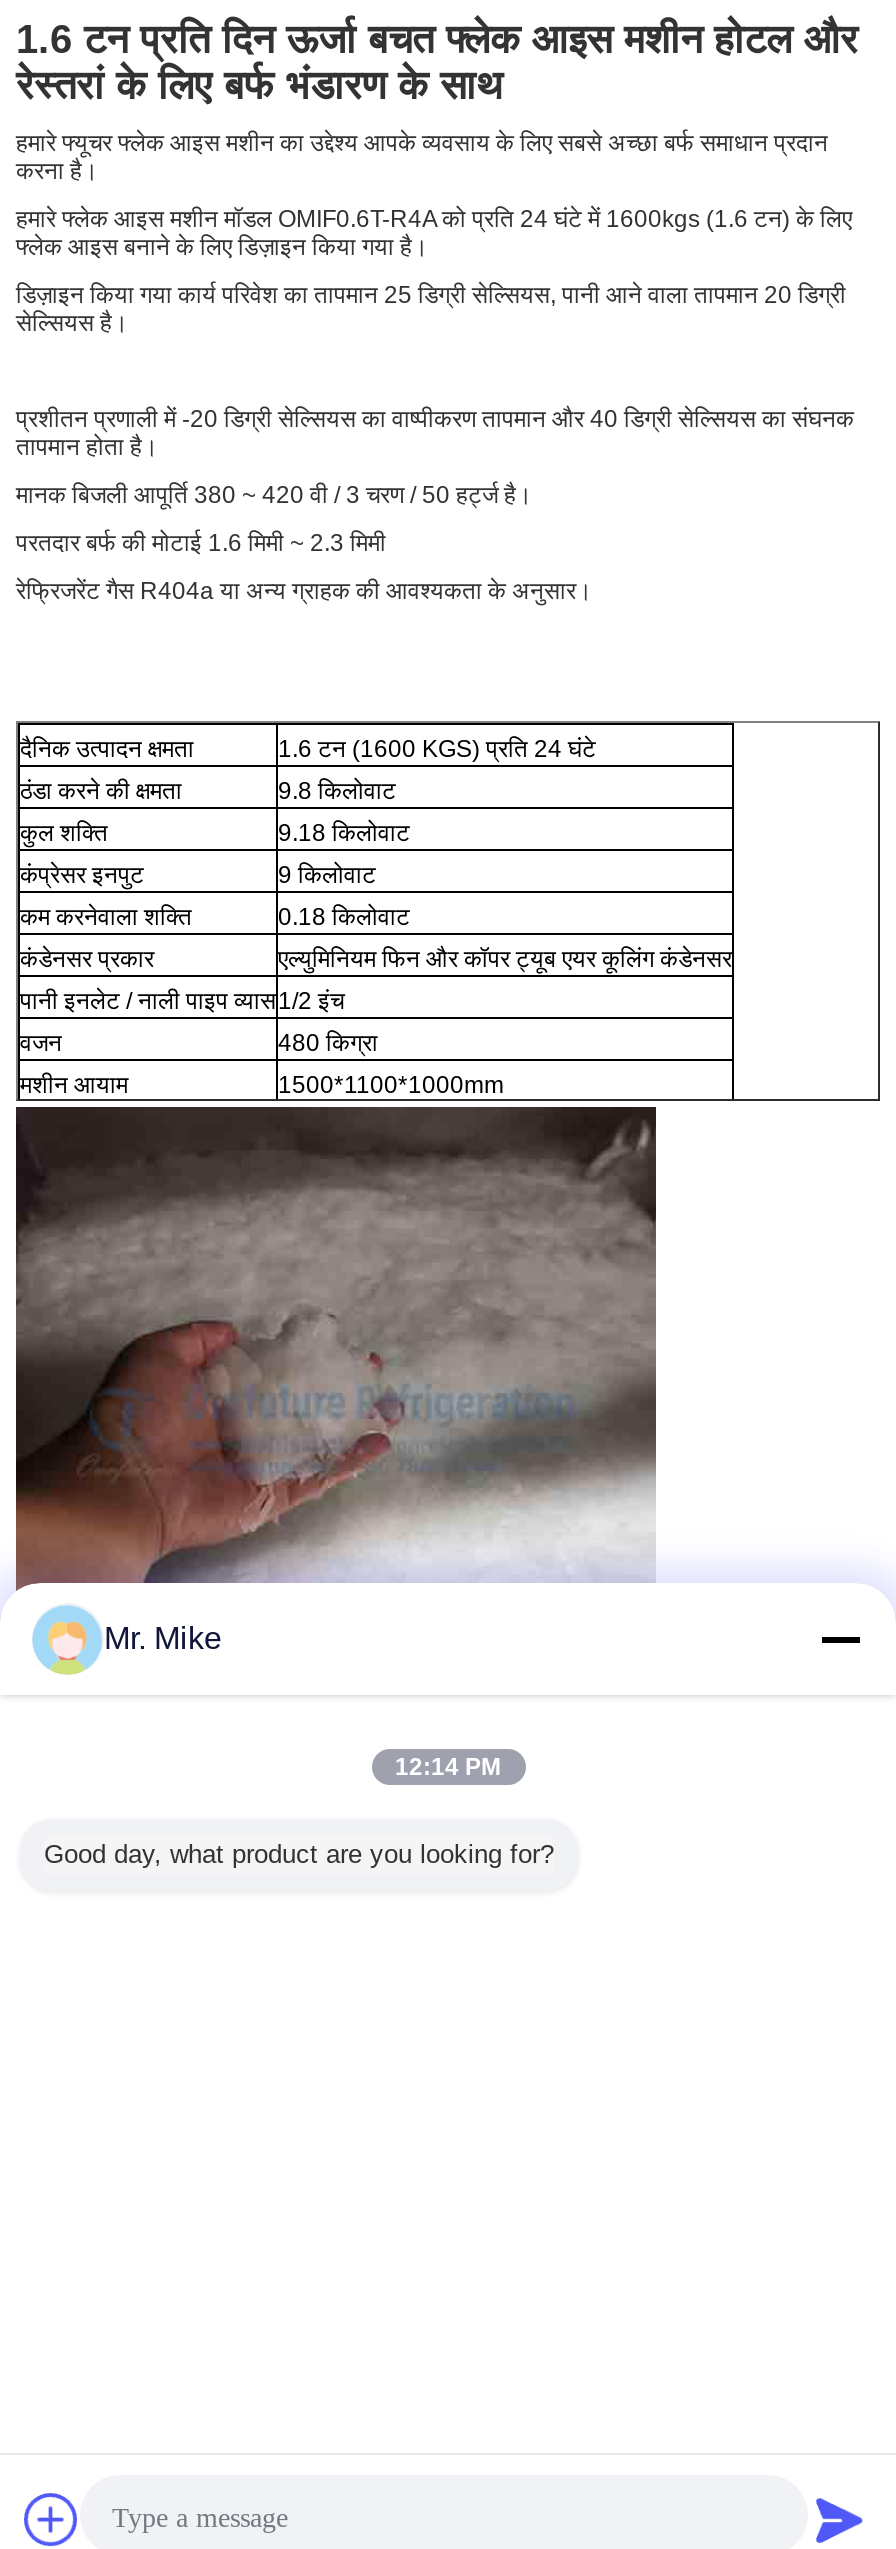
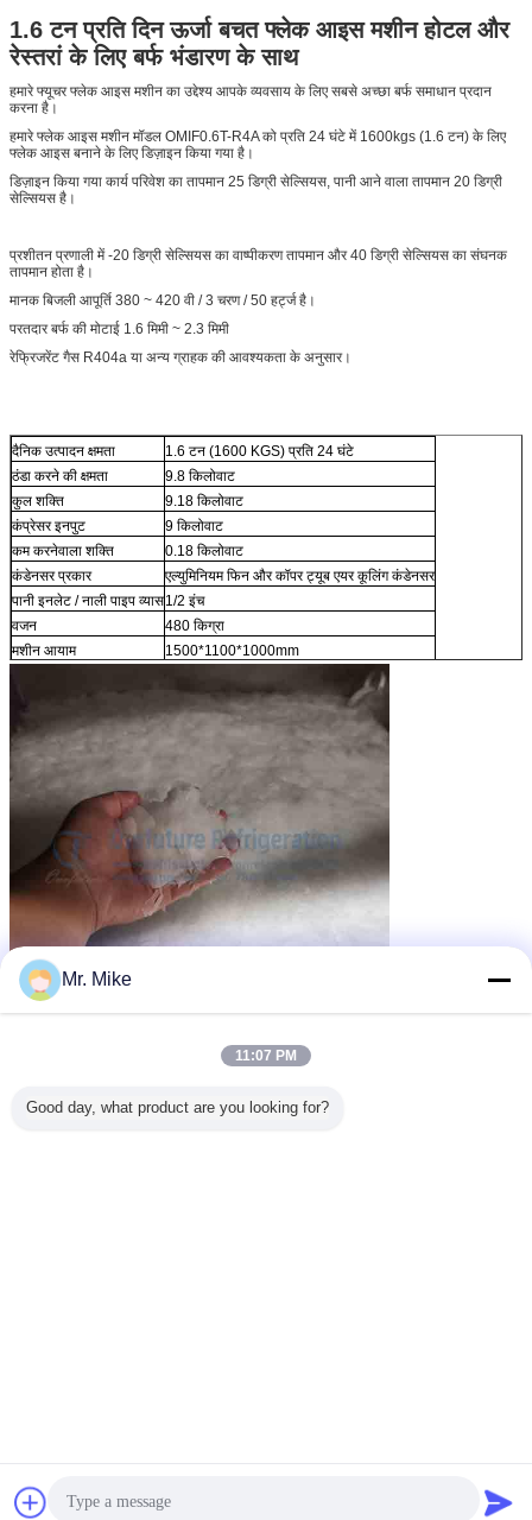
- 12:14 PM
+ 11:07 PM
